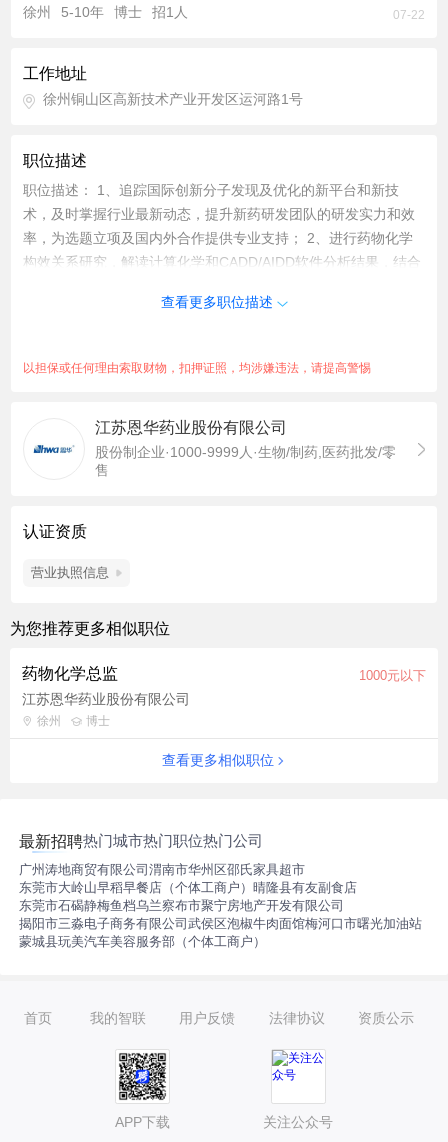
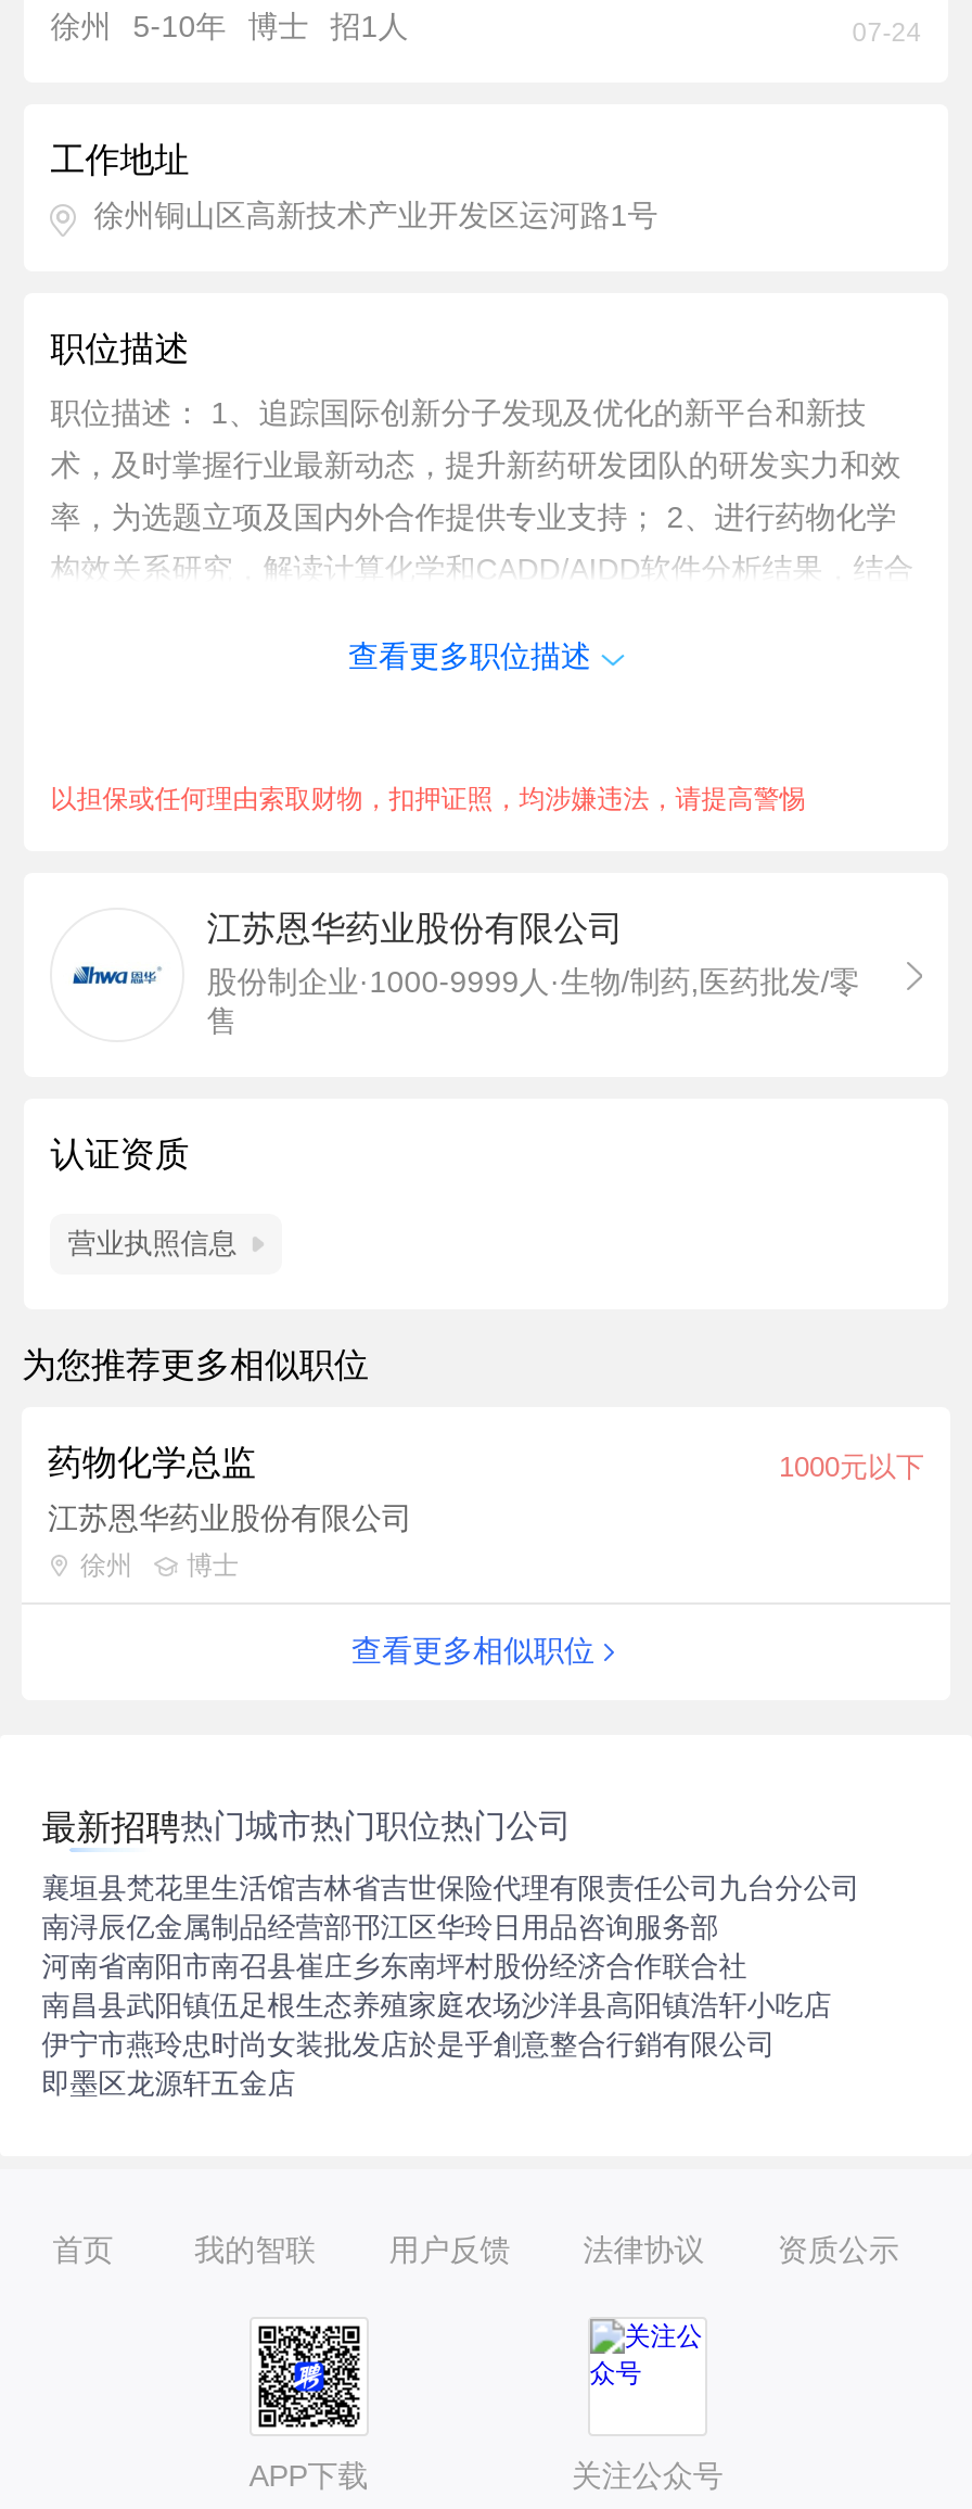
- 07-22
+ 07-24

- 广州涛地商贸有限公司渭南市华州区邵氏家具超市
- 东莞市大岭山早稻早餐店（个体工商户）晴隆县有友副食店
- 东莞市石碣静梅鱼档乌兰察布市聚宁房地产开发有限公司
- 揭阳市三淼电子商务有限公司武侯区泡椒牛肉面馆梅河口市曙光加油站
- 蒙城县玩美汽车美容服务部（个体工商户）
+ 襄垣县梵花里生活馆吉林省吉世保险代理有限责任公司九台分公司
+ 南浔辰亿金属制品经营部邗江区华玲日用品咨询服务部
+ 河南省南阳市南召县崔庄乡东南坪村股份经济合作联合社
+ 南昌县武阳镇伍足根生态养殖家庭农场沙洋县高阳镇浩轩小吃店
+ 伊宁市燕玲忠时尚女装批发店於是乎創意整合行銷有限公司
+ 即墨区龙源轩五金店
